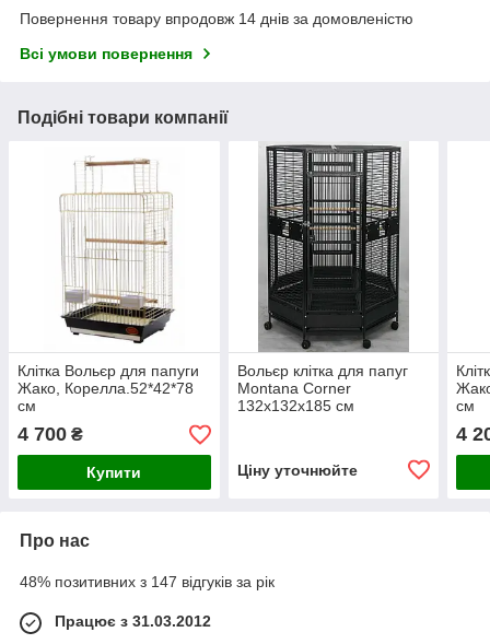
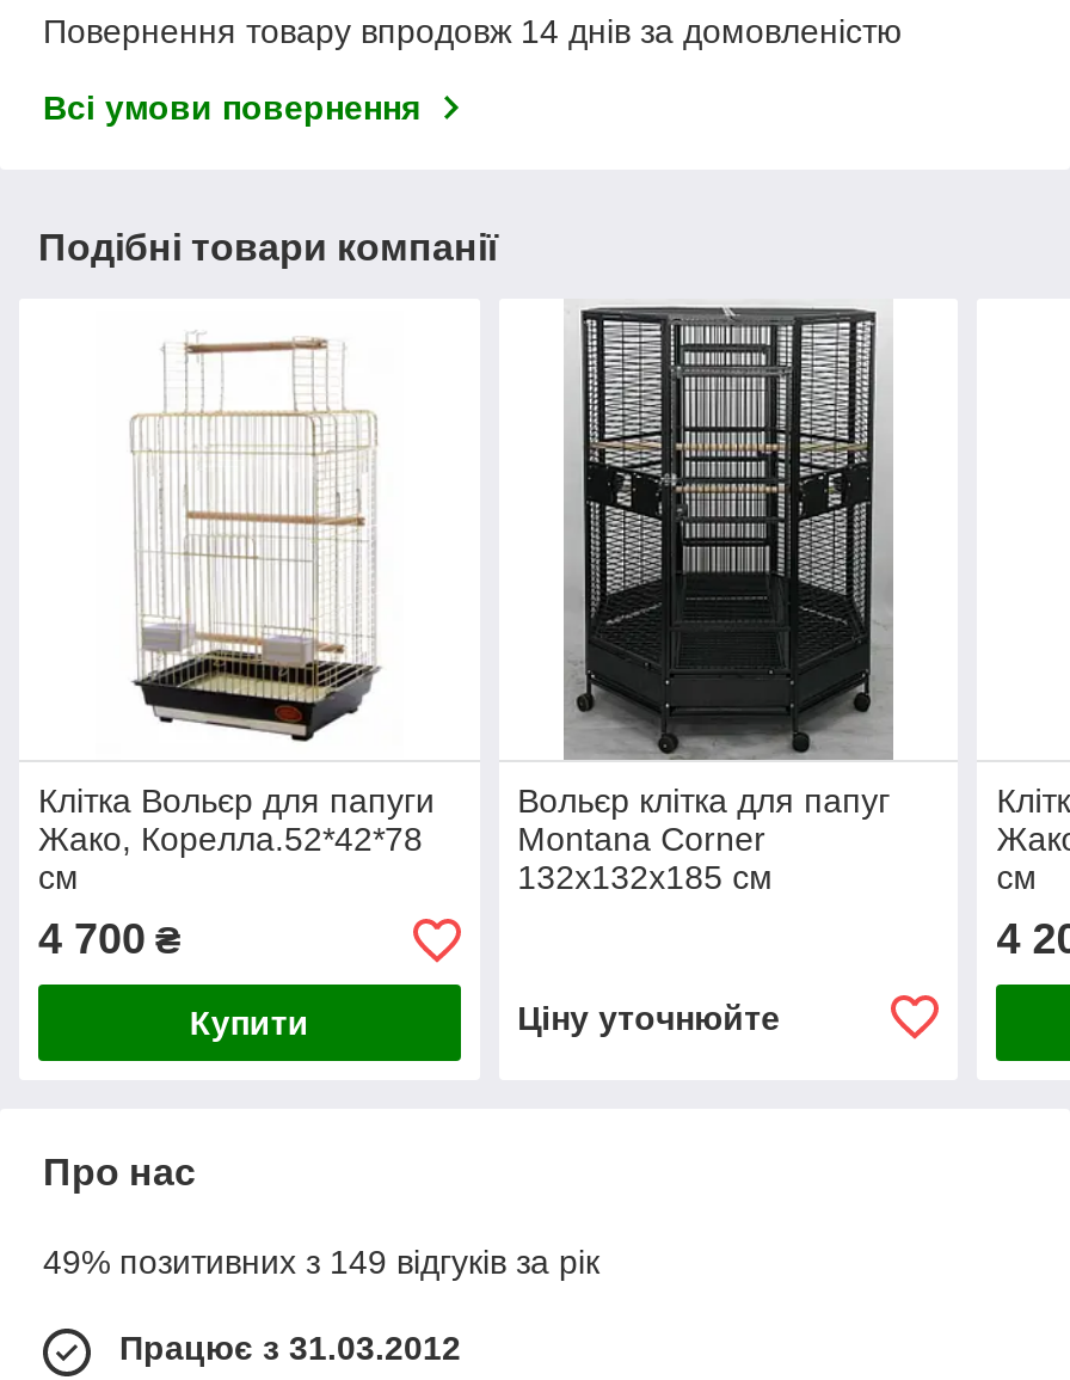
- 48% позитивних з 147 відгуків за рік
+ 49% позитивних з 149 відгуків за рік
